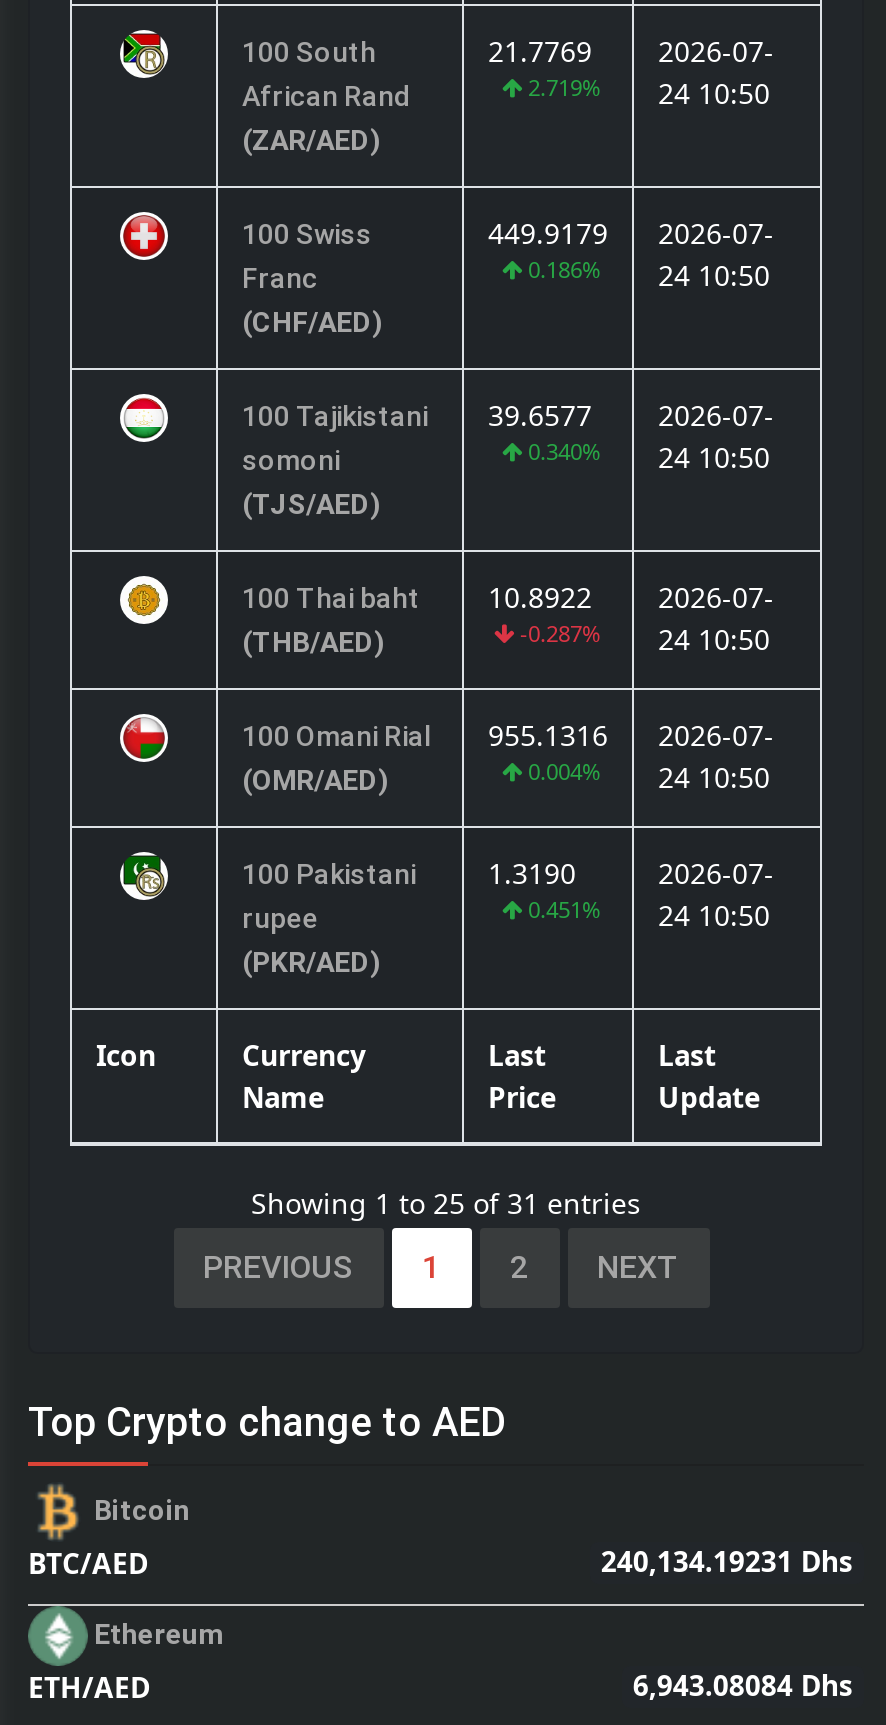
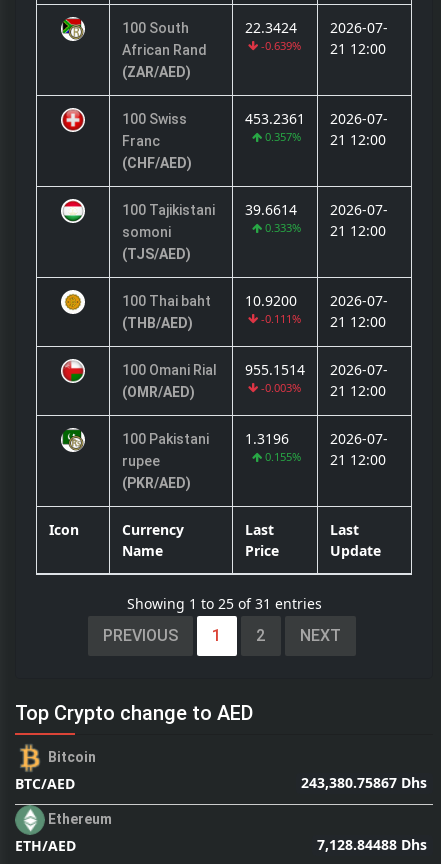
- 21.7769 2026-07-
+ 22.3424 2026-07-

- 2.719%
+ -0.639%

- 24 10:50
+ 21 12:00

- 449.9179 2026-07-
+ 453.2361 2026-07-

- 0.186%
+ 0.357%

- 24 10:50
+ 21 12:00

- 100 Tajikistani 39.6577 2026-07-
+ 100 Tajikistani 39.6614 2026-07-

- 0.340%
+ 0.333%

- 24 10:50
+ 21 12:00

- 10.8922 2026-07-
+ 10.9200 2026-07-

- -0.287%
+ -0.111%

- 24 10:50
+ 21 12:00

- 100 Omani Rial 955.1316 2026-07-
+ 100 Omani Rial 955.1514 2026-07-

- 0.004%
+ -0.003%

- 24 10:50
+ 21 12:00

- 1.3190
+ 1.3196

- 0.451%
+ 0.155%

- 24 10:50
+ 21 12:00

- 240,134.19231 Dhs
+ 243,380.75867 Dhs

- 6,943.08084 Dhs
+ 7,128.84488 Dhs
